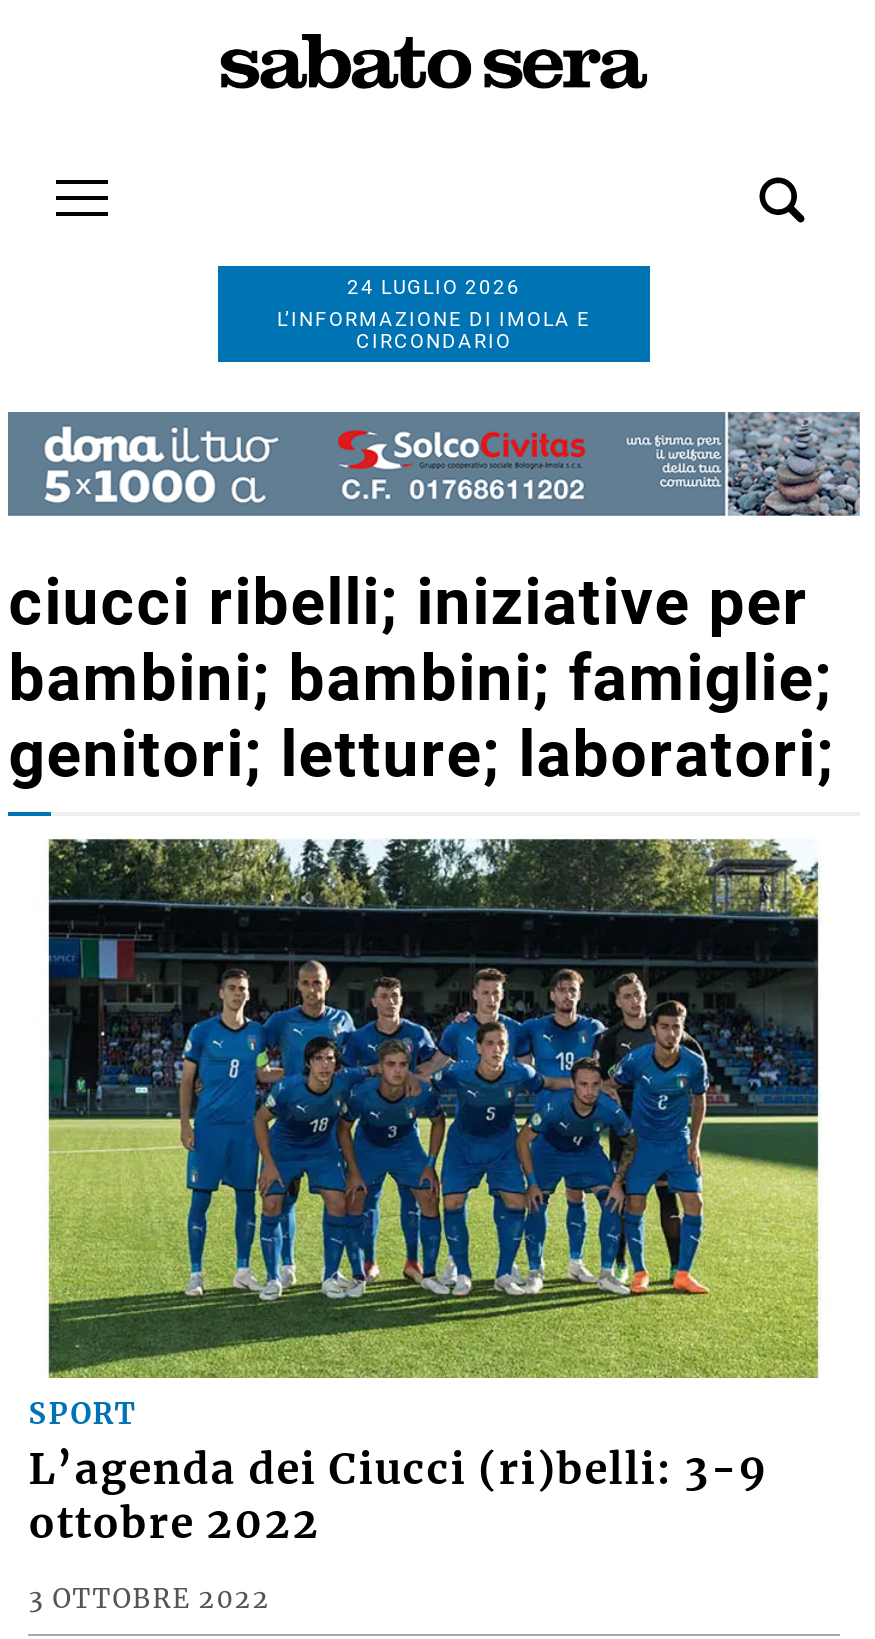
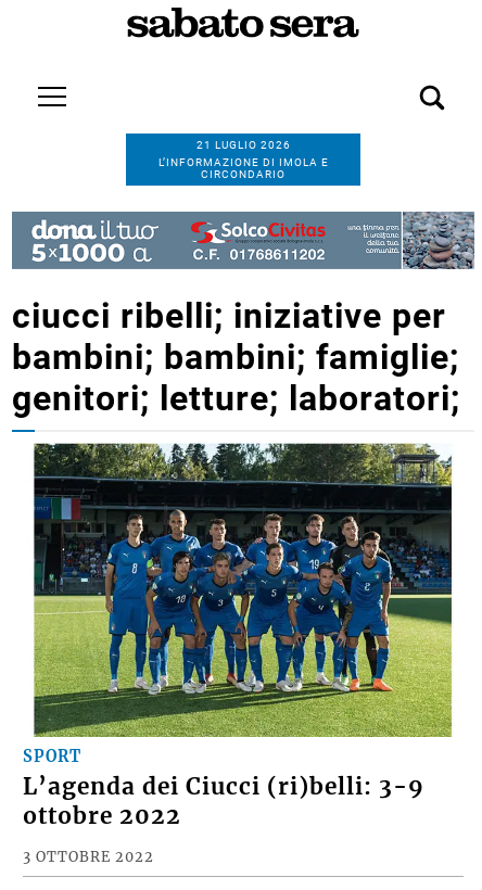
- 24 LUGLIO 2026
+ 21 LUGLIO 2026
